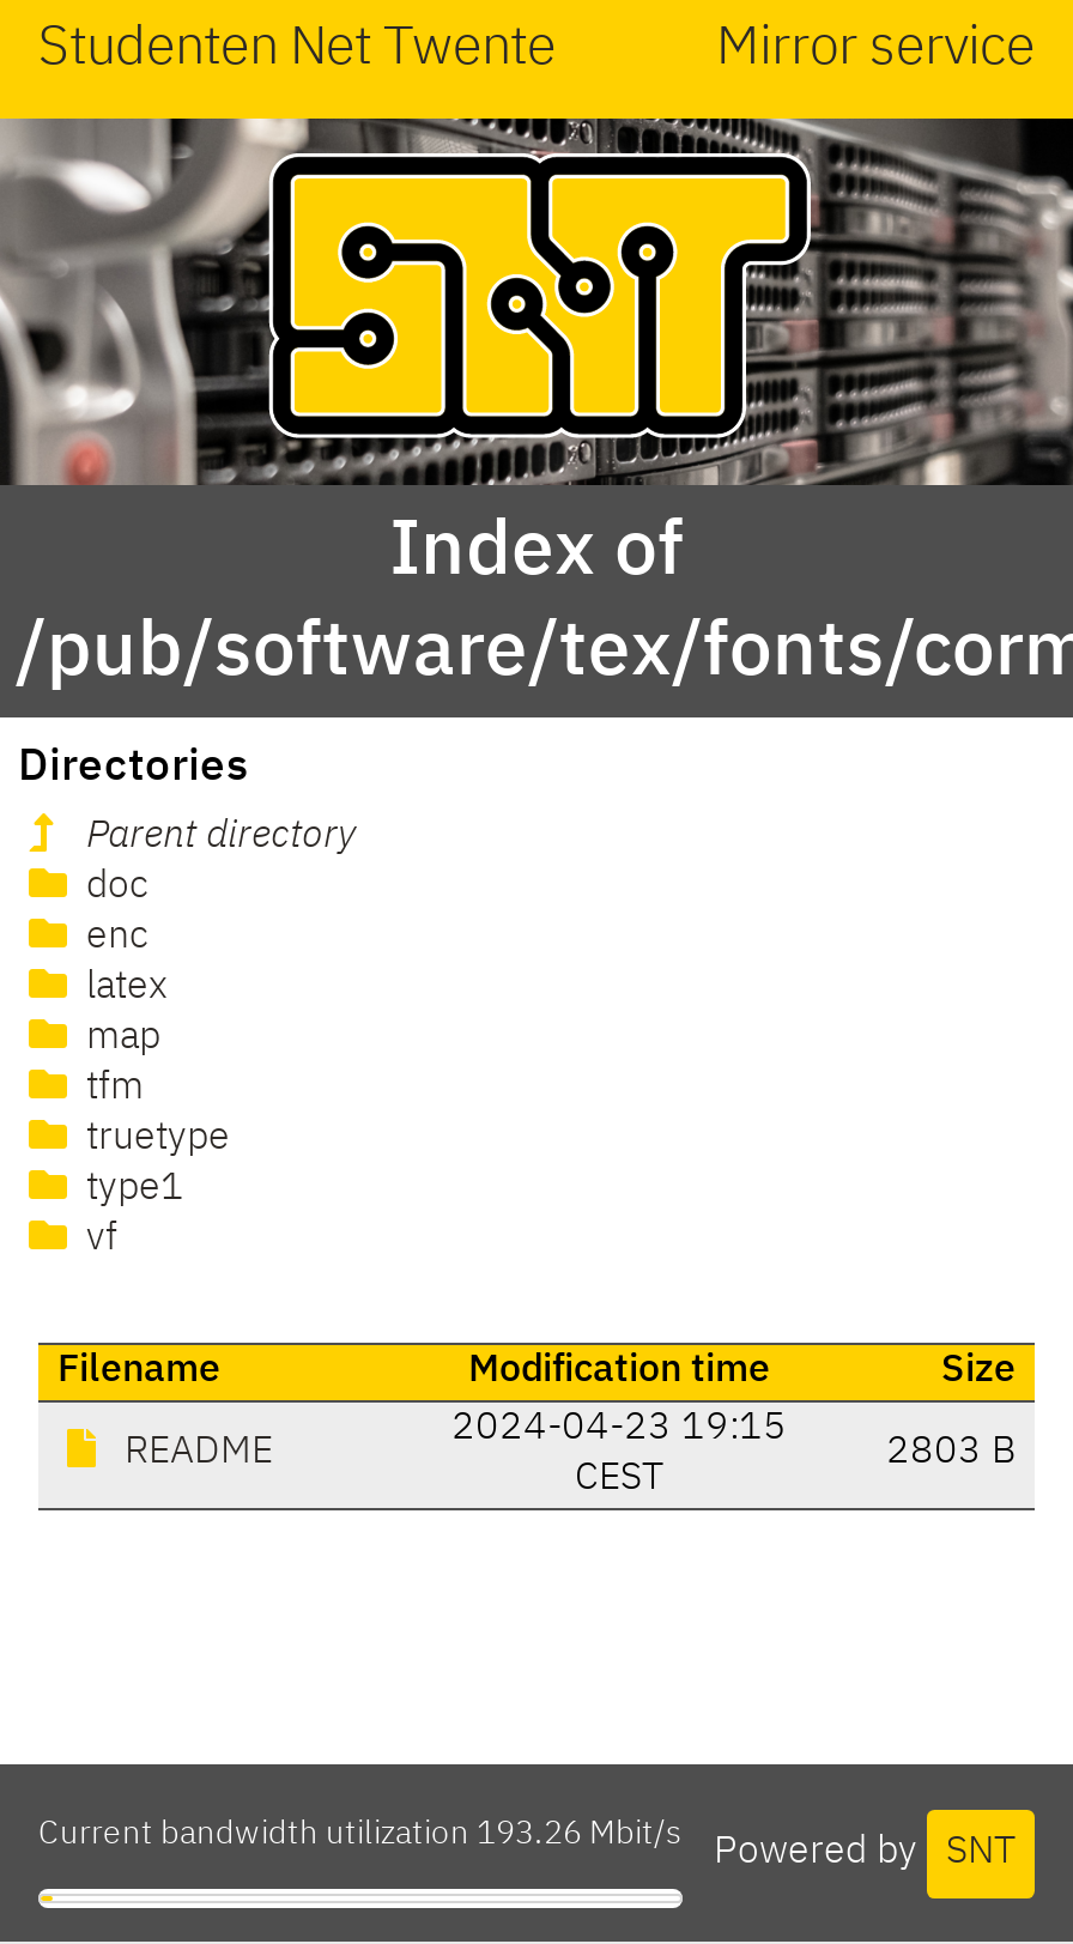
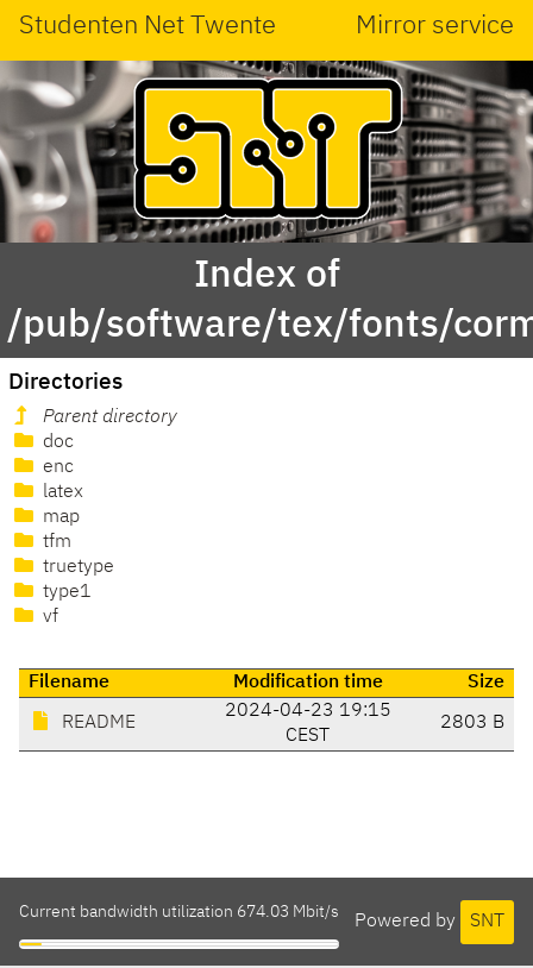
- Current bandwidth utilization 193.26 Mbit/s
+ Current bandwidth utilization 674.03 Mbit/s
